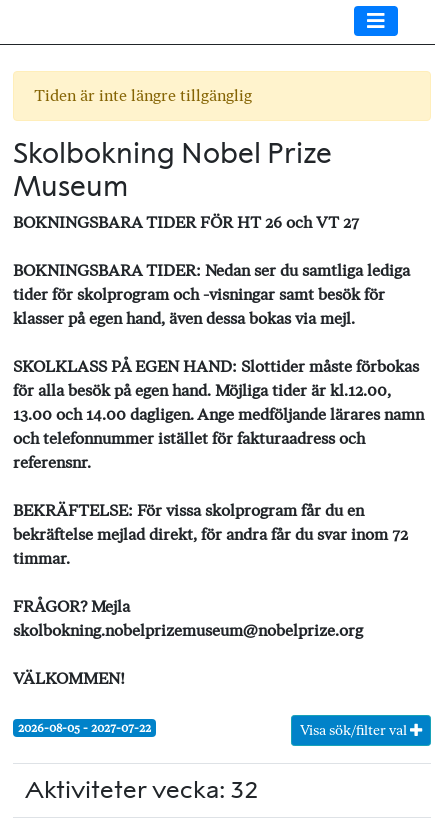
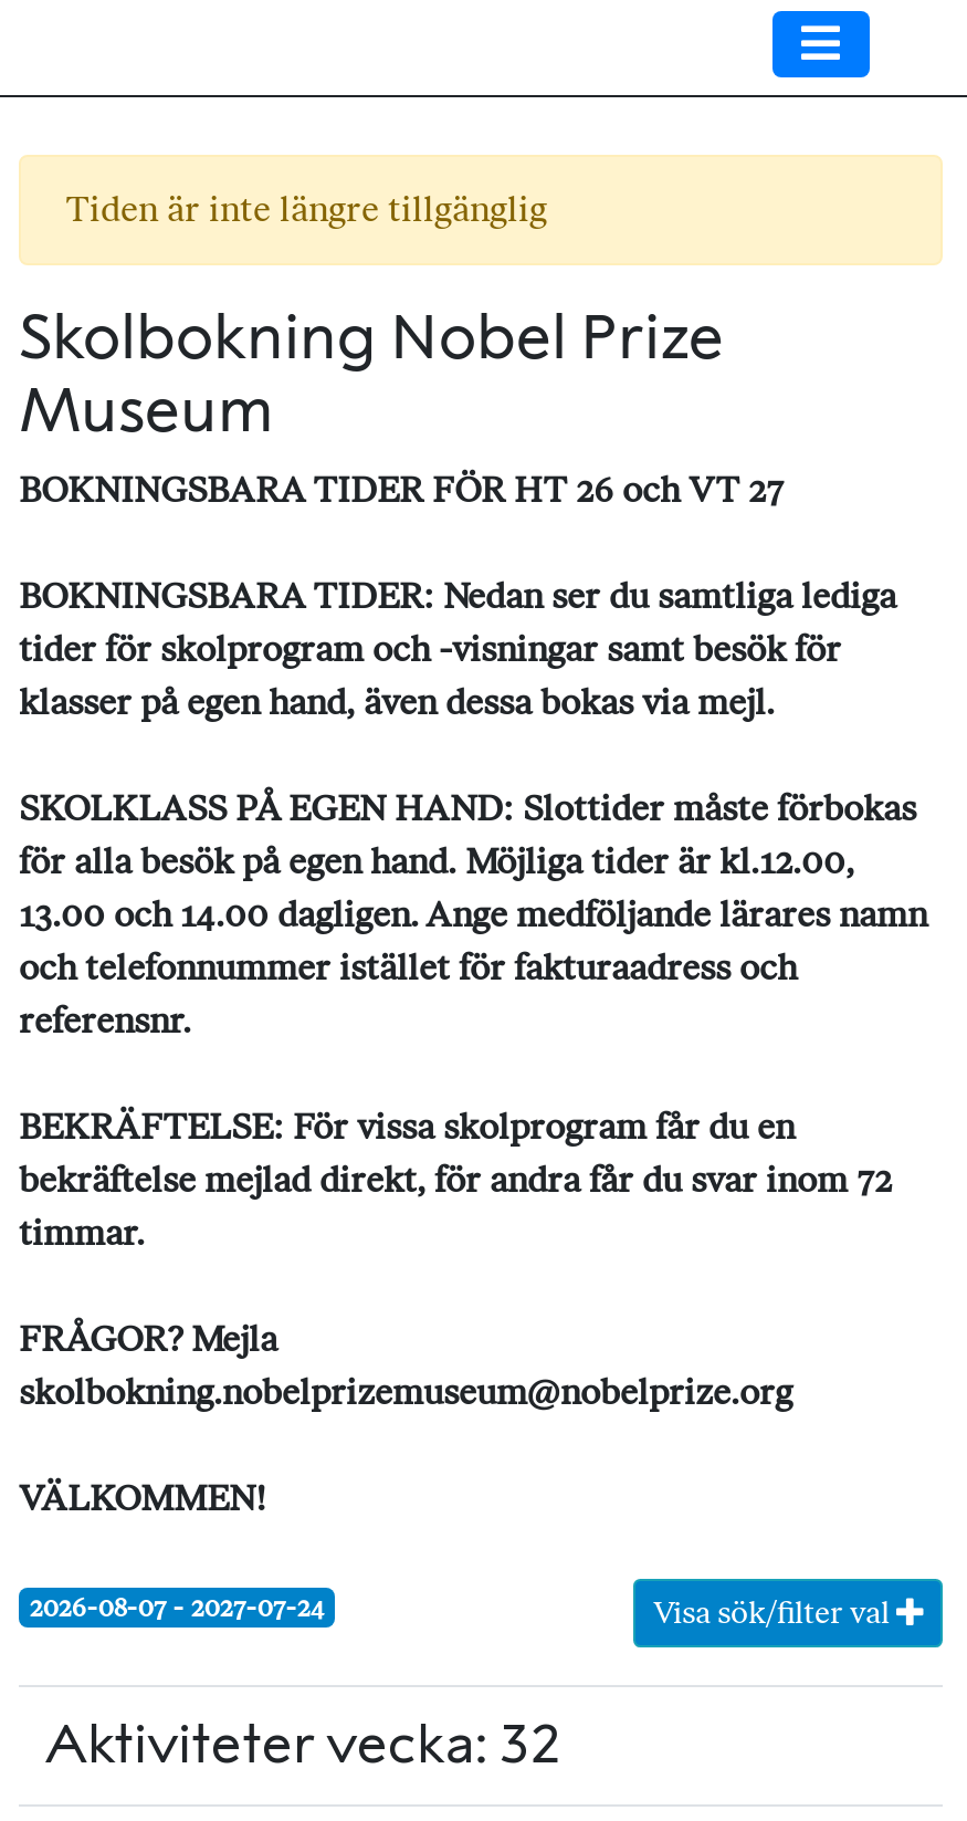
- 2026-08-05 - 2027-07-22
+ 2026-08-07 - 2027-07-24
